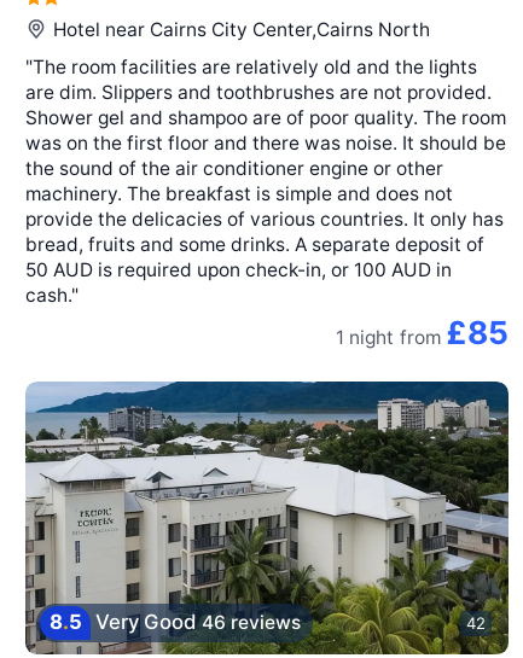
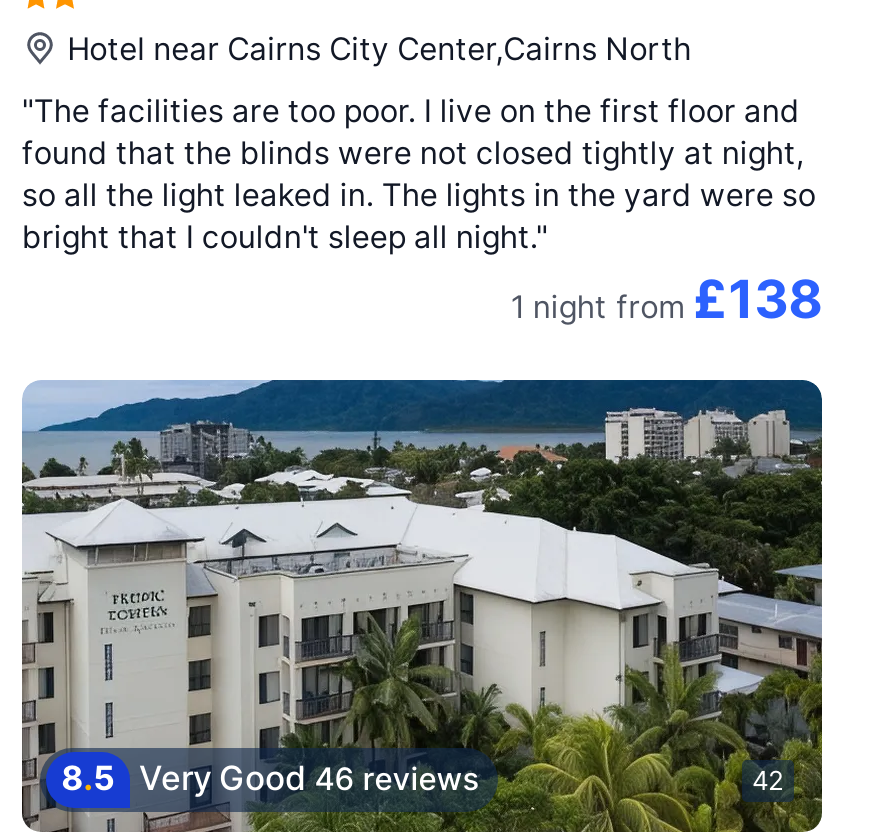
- "The room facilities are relatively old and the lights
- are dim. Slippers and toothbrushes are not provided.
- Shower gel and shampoo are of poor quality. The room
- was on the first floor and there was noise. It should be
- the sound of the air conditioner engine or other
- machinery. The breakfast is simple and does not
- provide the delicacies of various countries. It only has
- bread, fruits and some drinks. A separate deposit of
- 50 AUD is required upon check-in, or 100 AUD in
- cash."
- 1 night from £85
+ "The facilities are too poor. I live on the first floor and
+ found that the blinds were not closed tightly at night,
+ so all the light leaked in. The lights in the yard were so
+ bright that I couldn't sleep all night."
+ 1 night from £138
